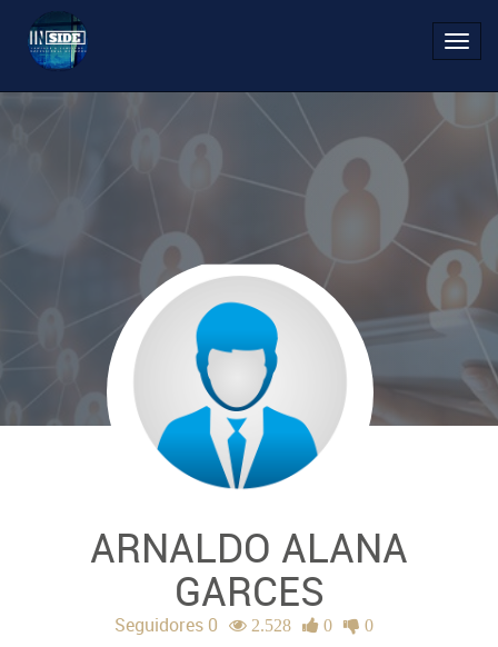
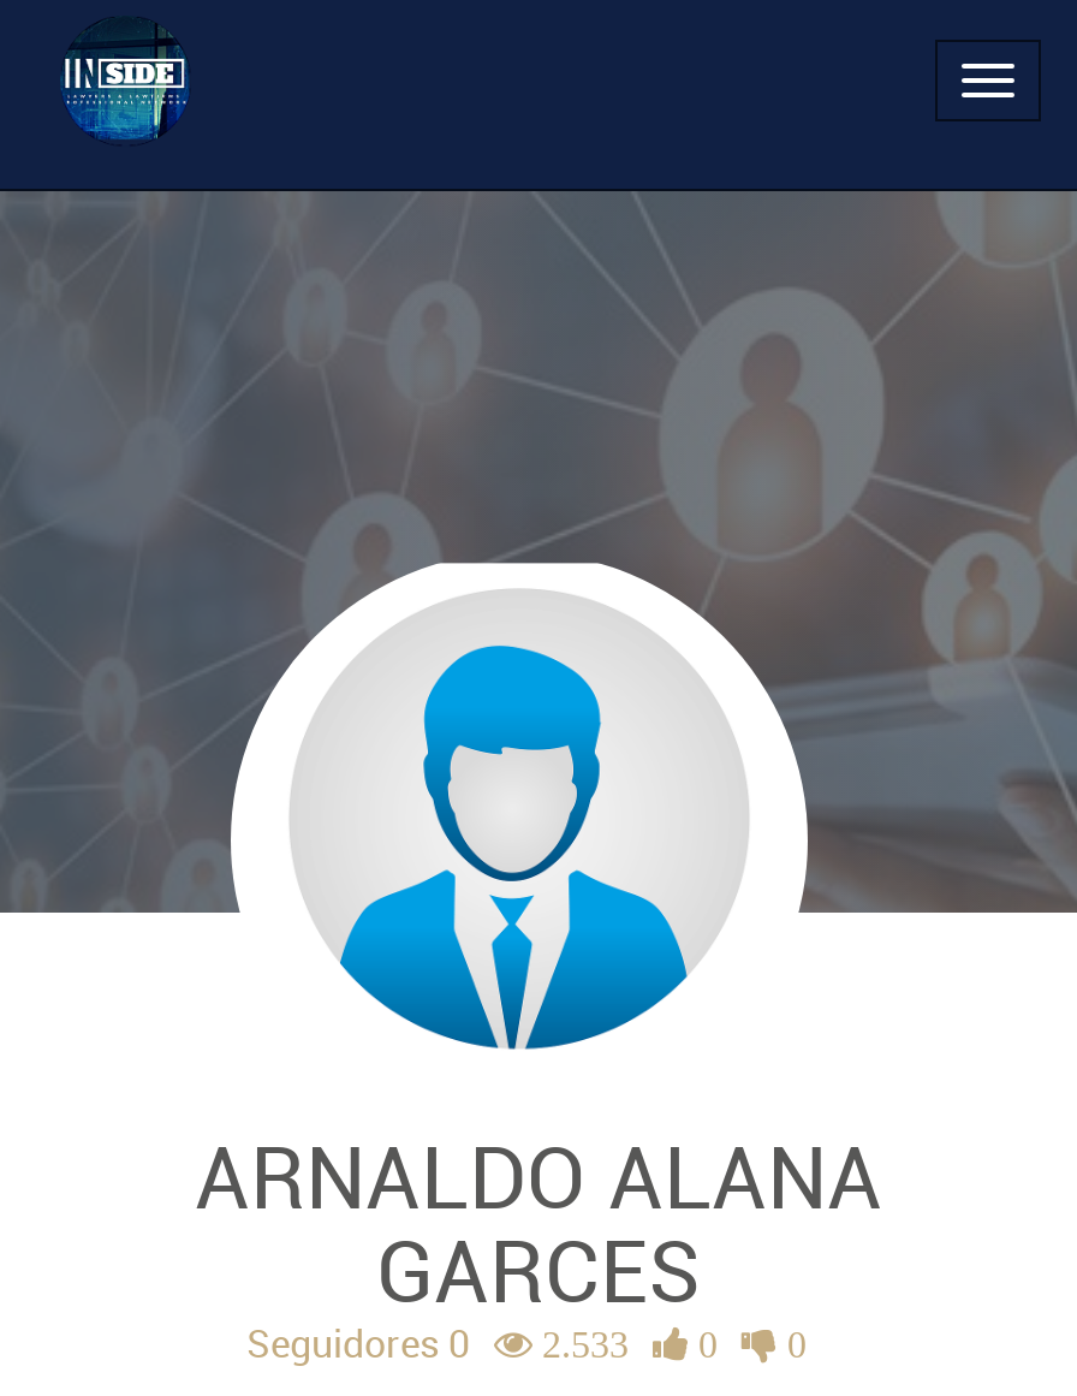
- Seguidores 0 2.528 0 0
+ Seguidores 0 2.533 0 0
